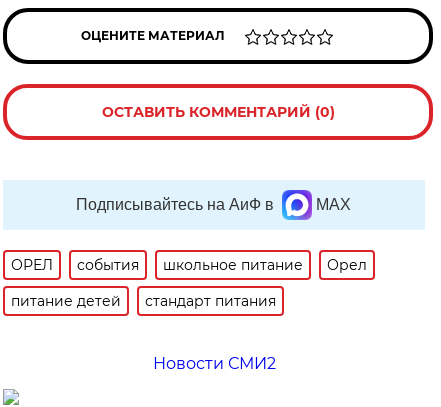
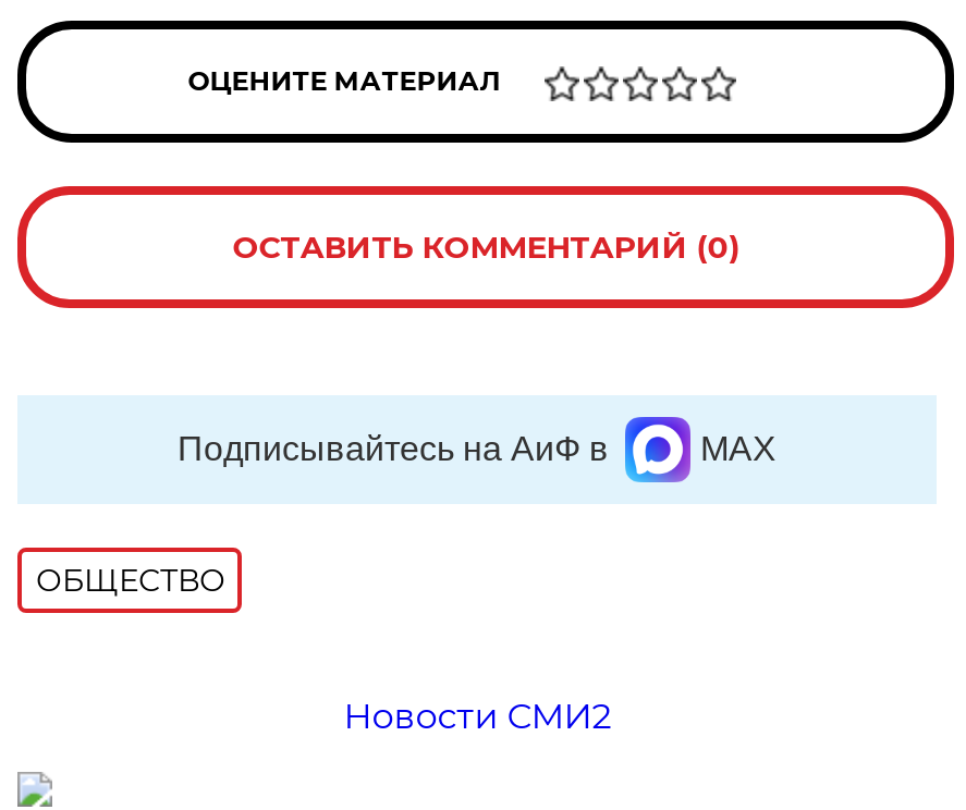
- ОРЕЛ
- события
- школьное питание
- Орел
- питание детей
- стандарт питания
+ ОБЩЕСТВО
